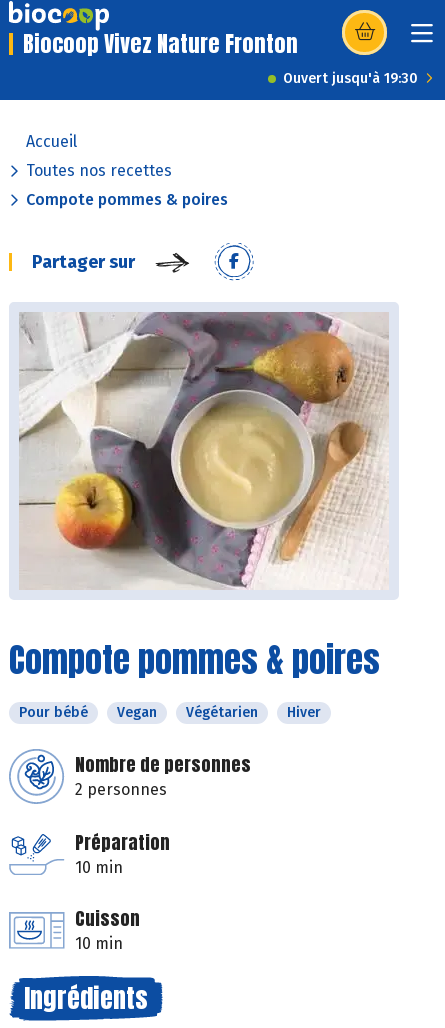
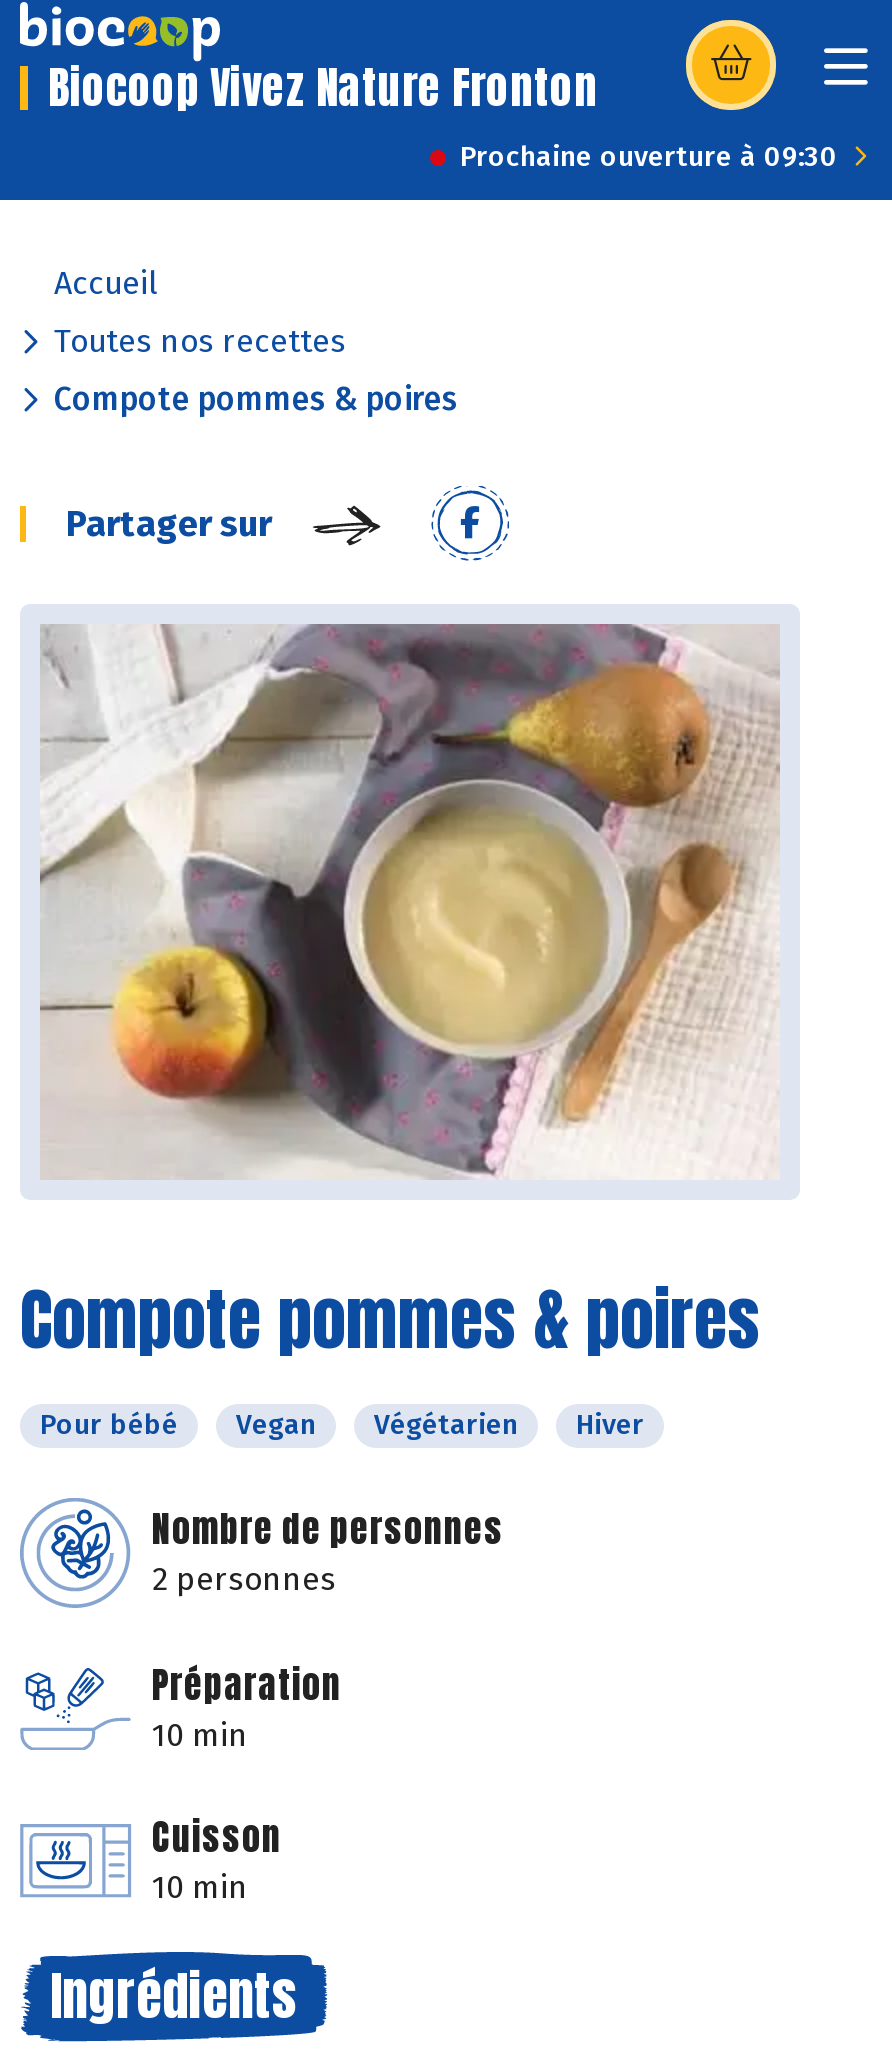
- Ouvert jusqu'à 19:30
+ Prochaine ouverture à 09:30
